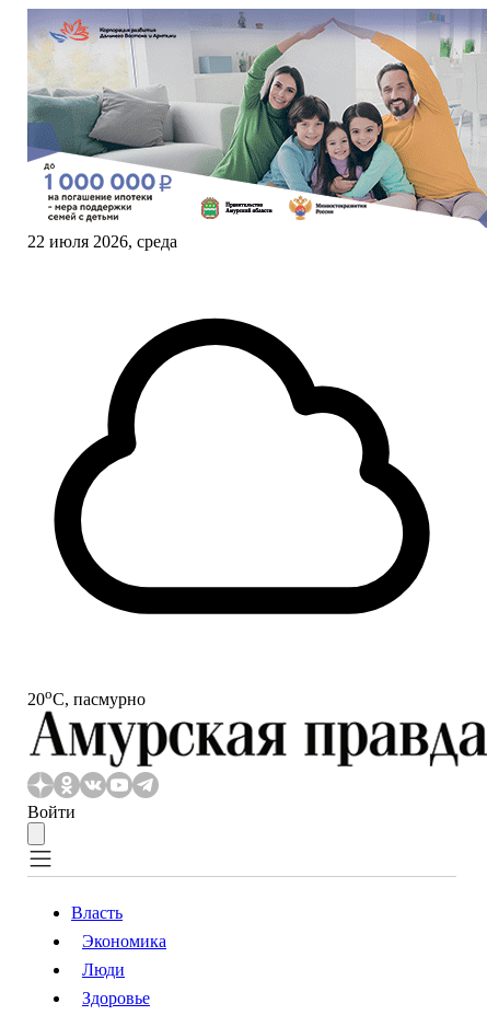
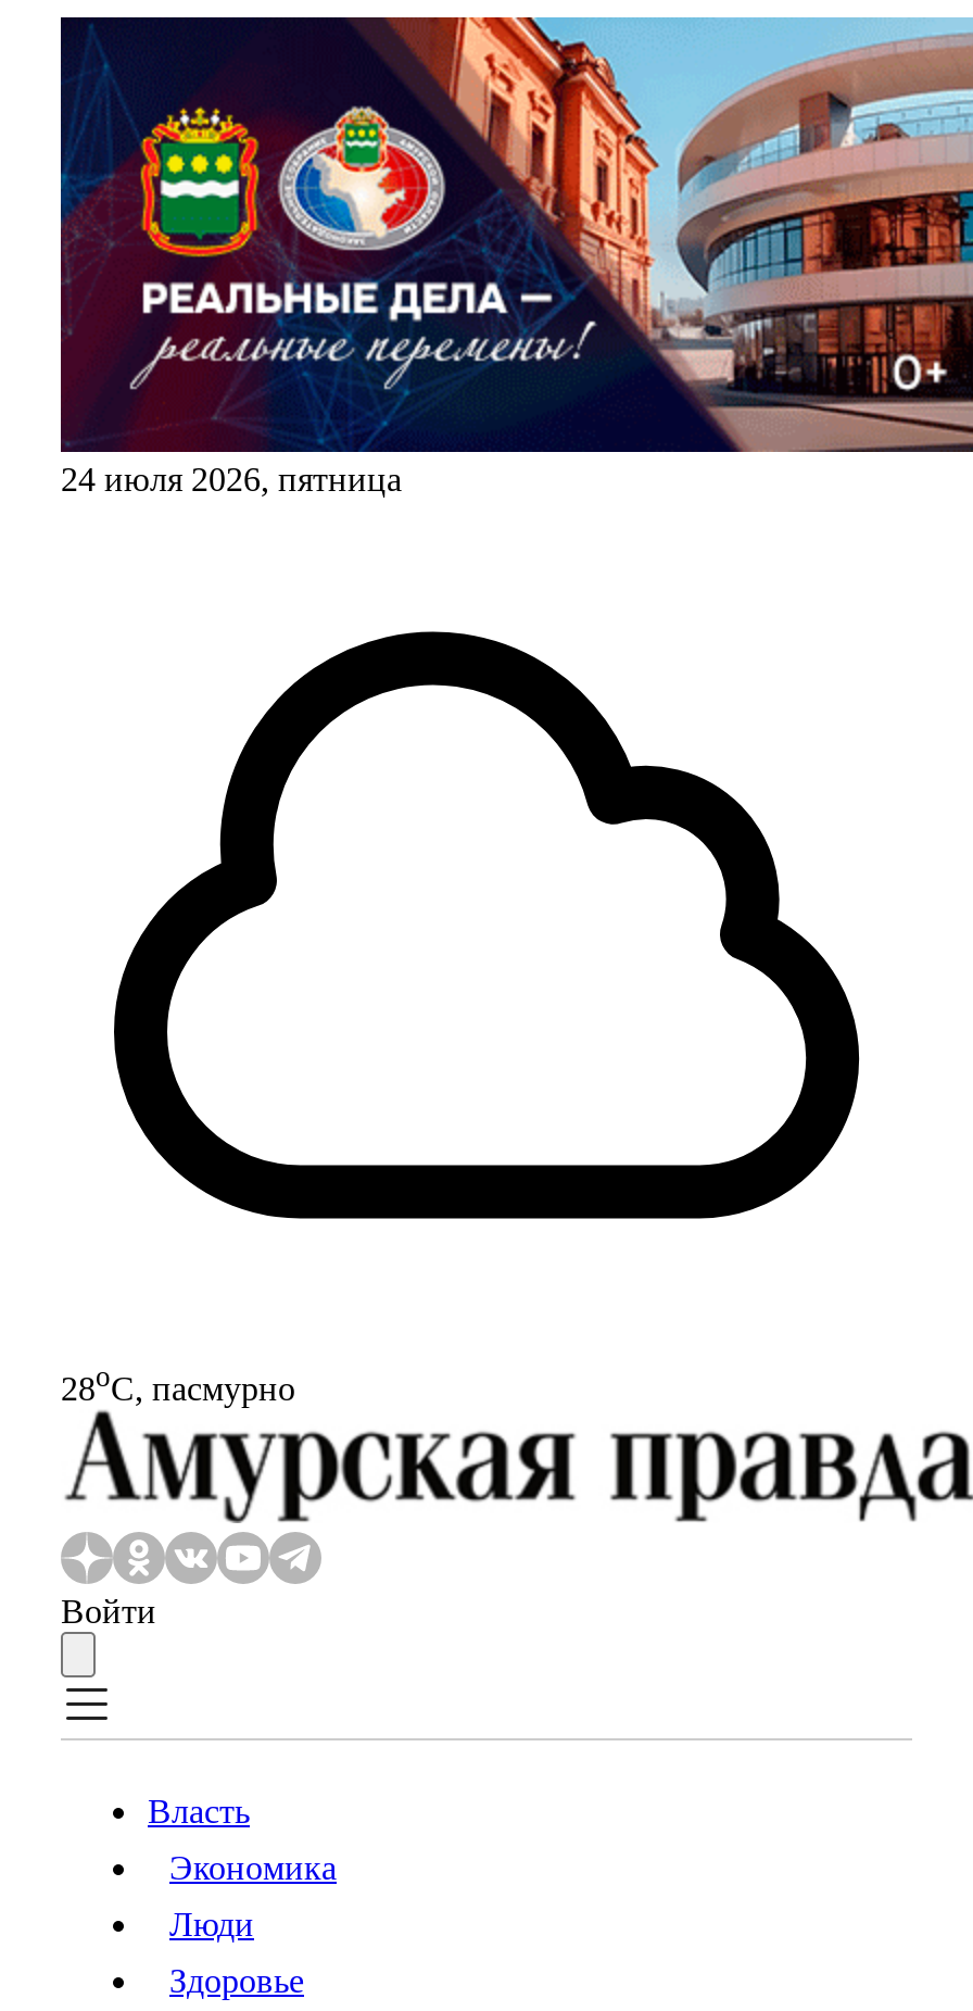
- [image]
- 22 июля 2026, среда
+ [image]
+ 24 июля 2026, пятница

- 20oС, пасмурно
+ 28oС, пасмурно
